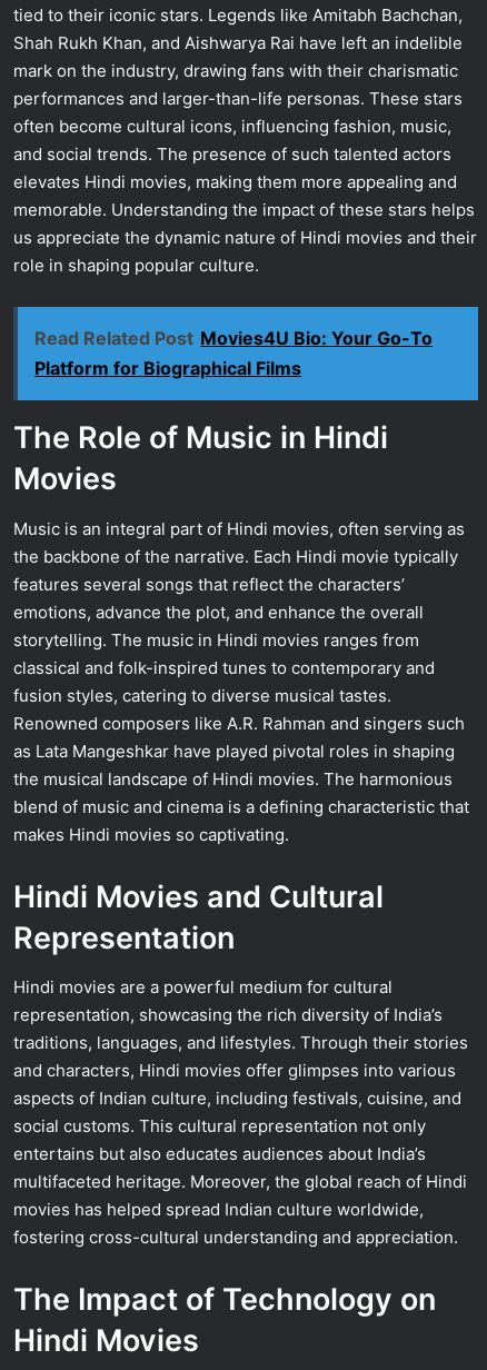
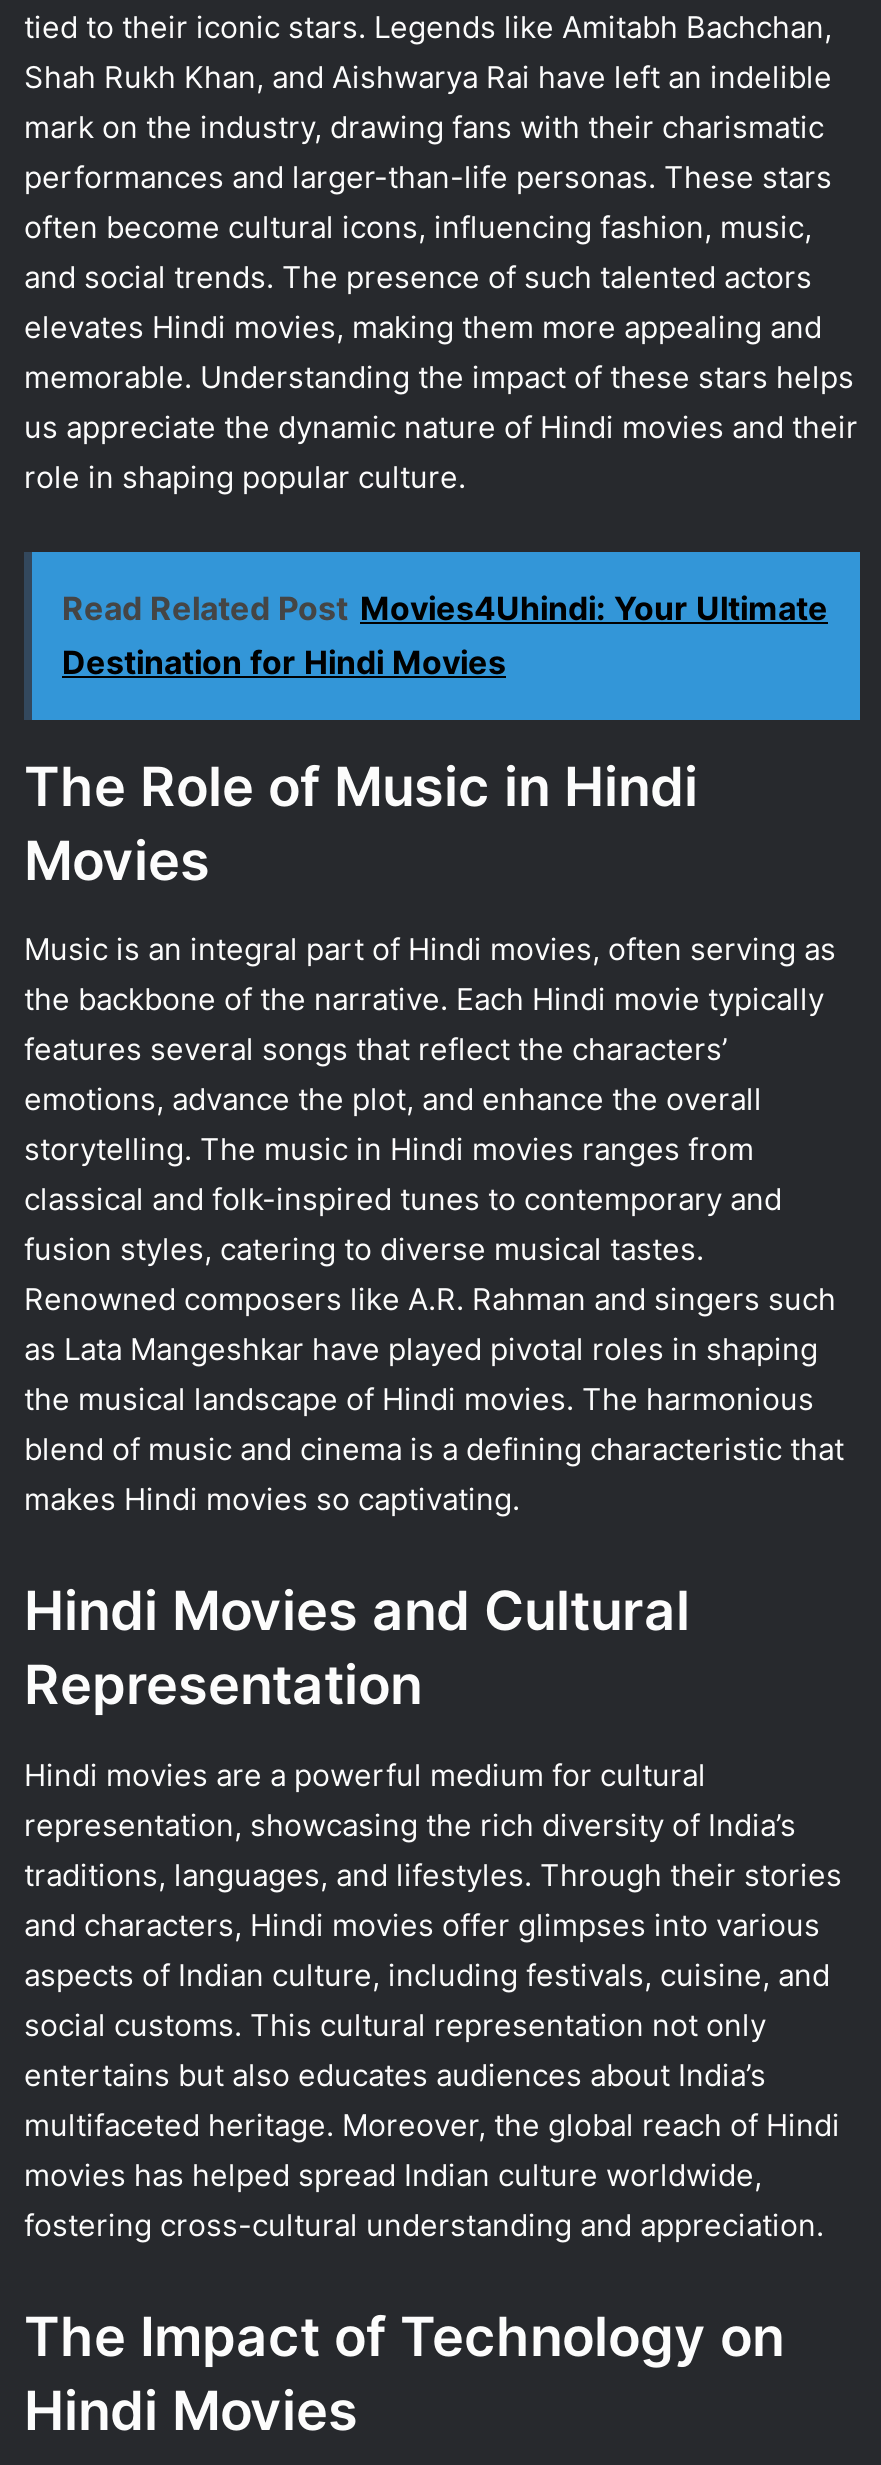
- Read Related Post Movies4U Bio: Your Go-To
- Platform for Biographical Films
+ Read Related Post Movies4Uhindi: Your Ultimate
+ Destination for Hindi Movies
